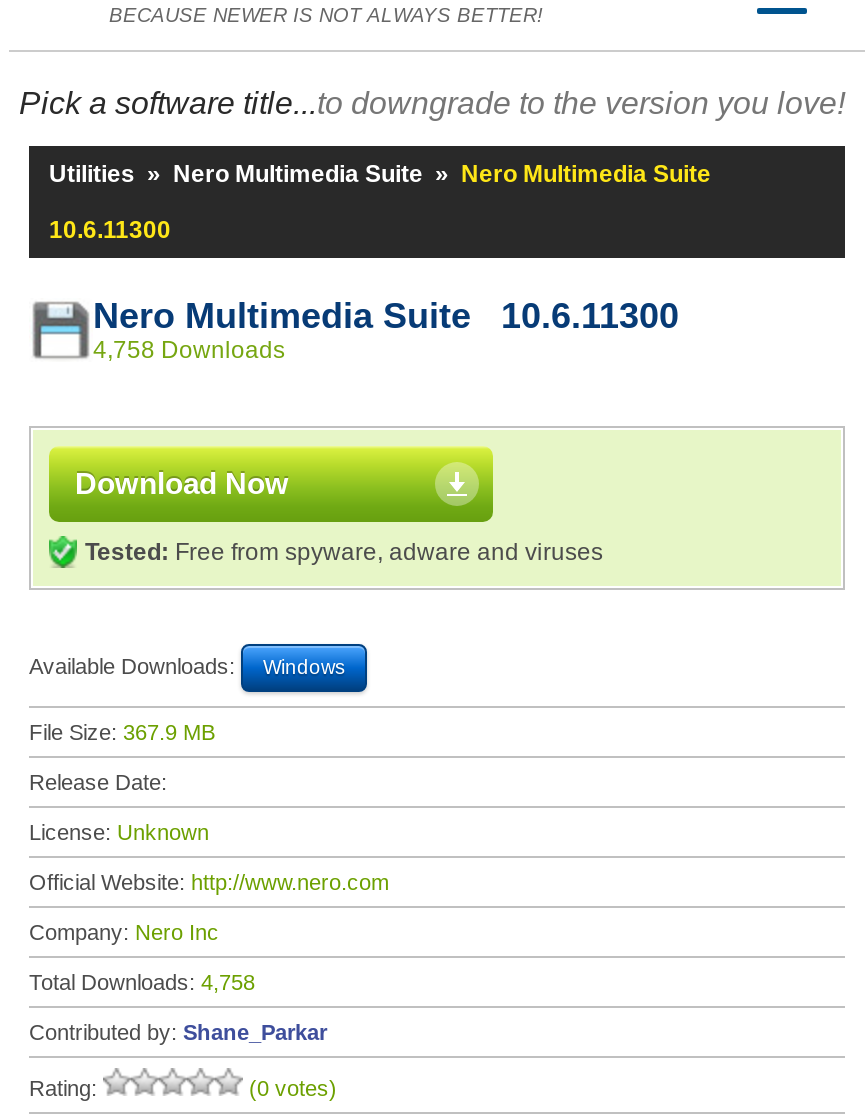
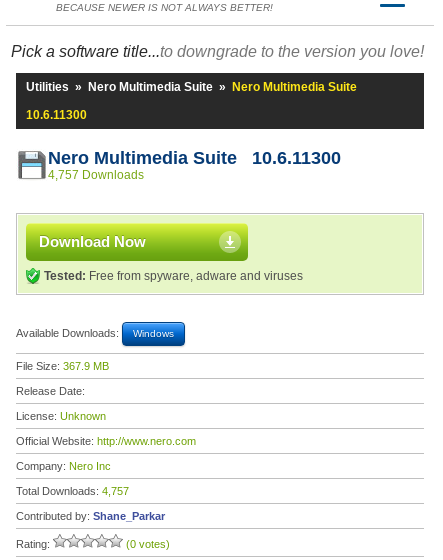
- 4,758 Downloads
+ 4,757 Downloads

- Total Downloads: 4,758
+ Total Downloads: 4,757
